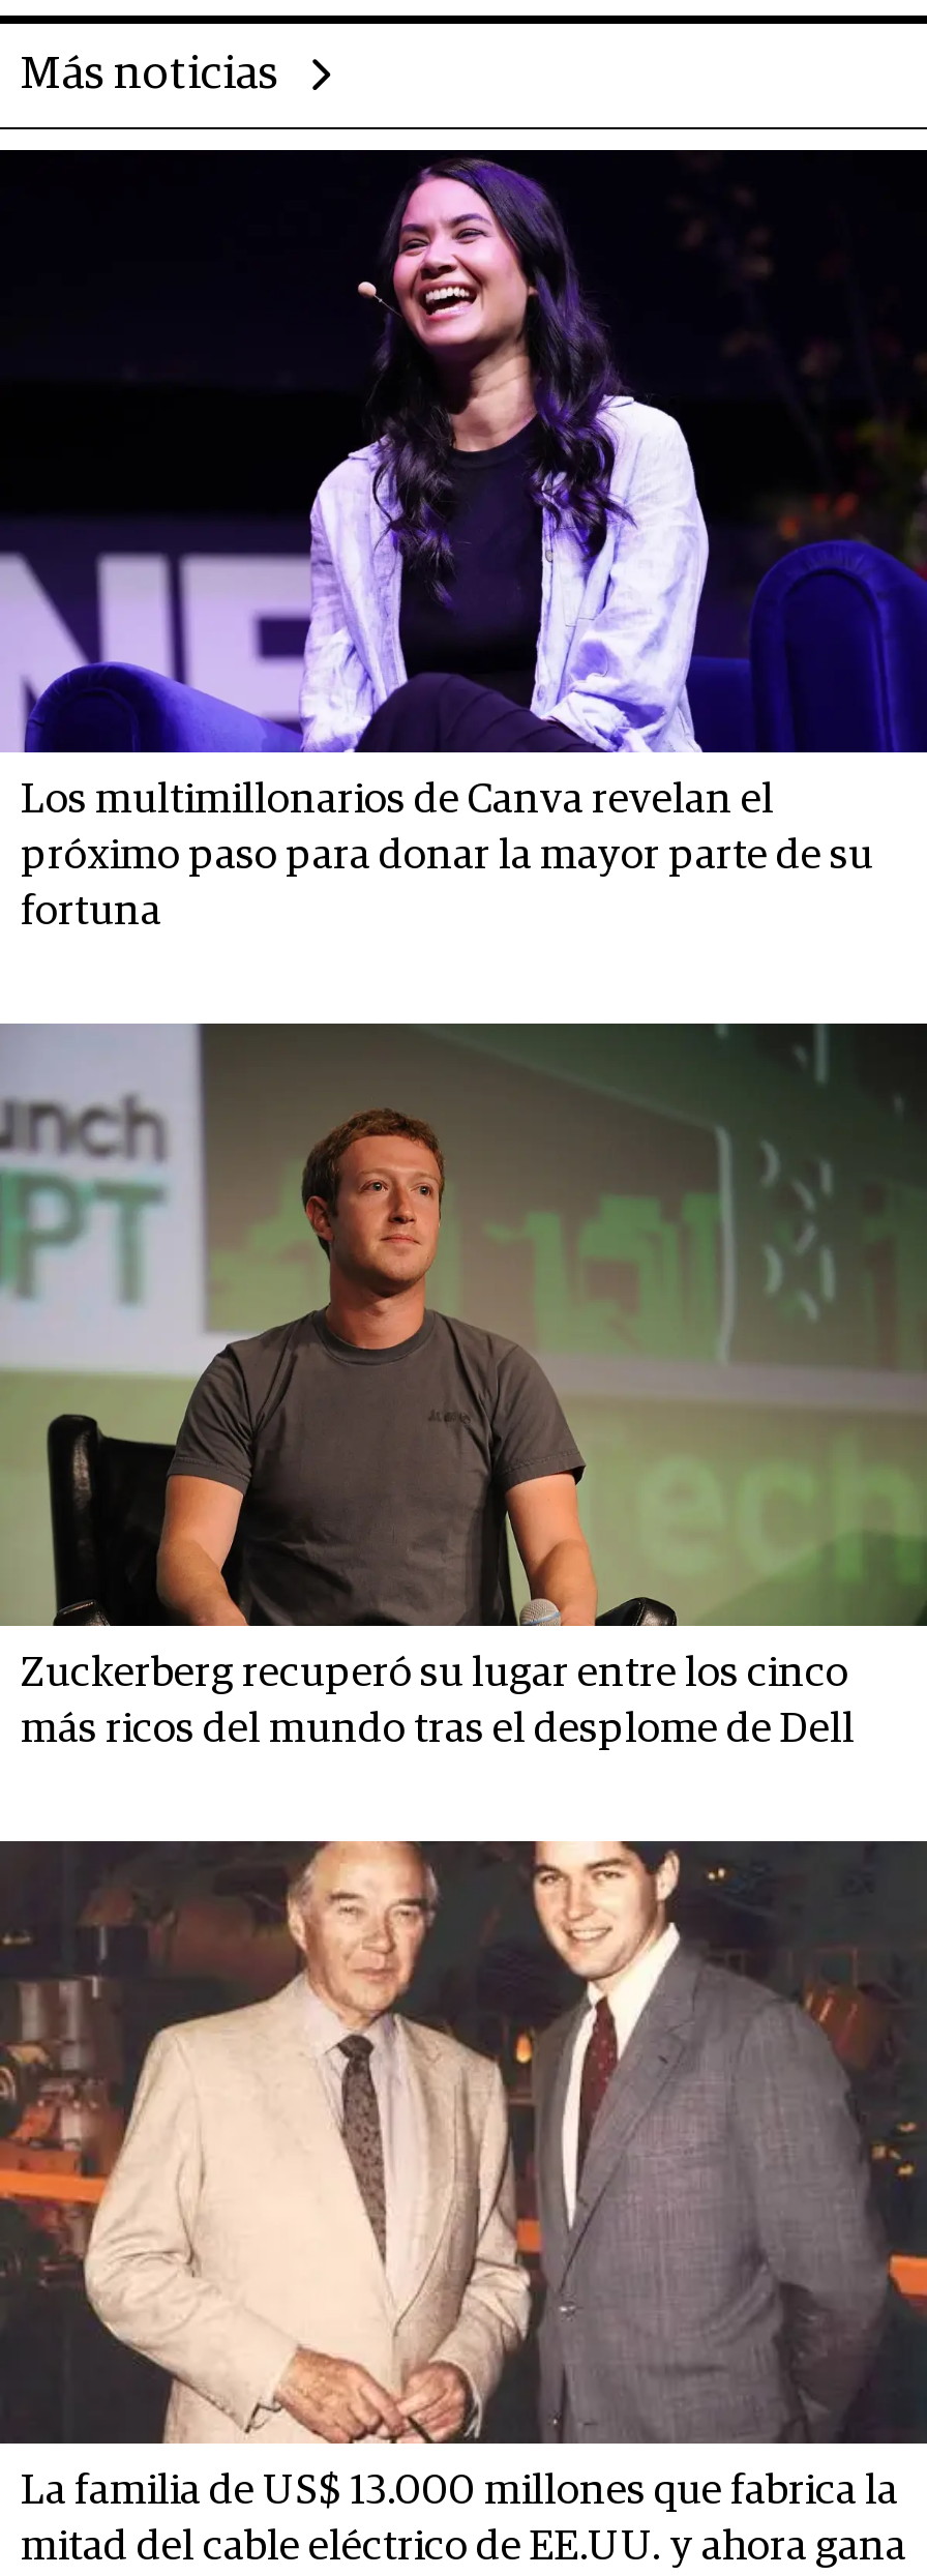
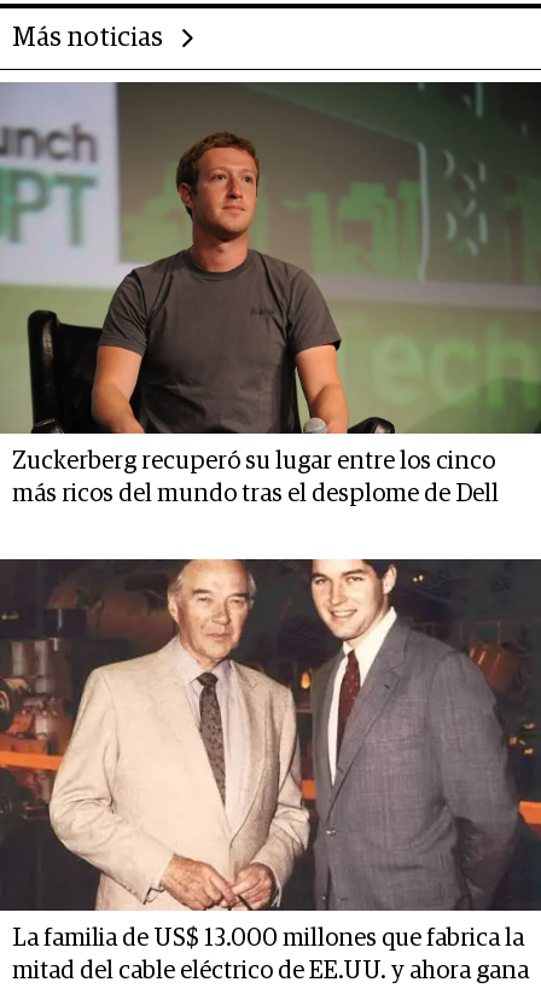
- [image]
- Los multimillonarios de Canva revelan el
- próximo paso para donar la mayor parte de su
- fortuna
